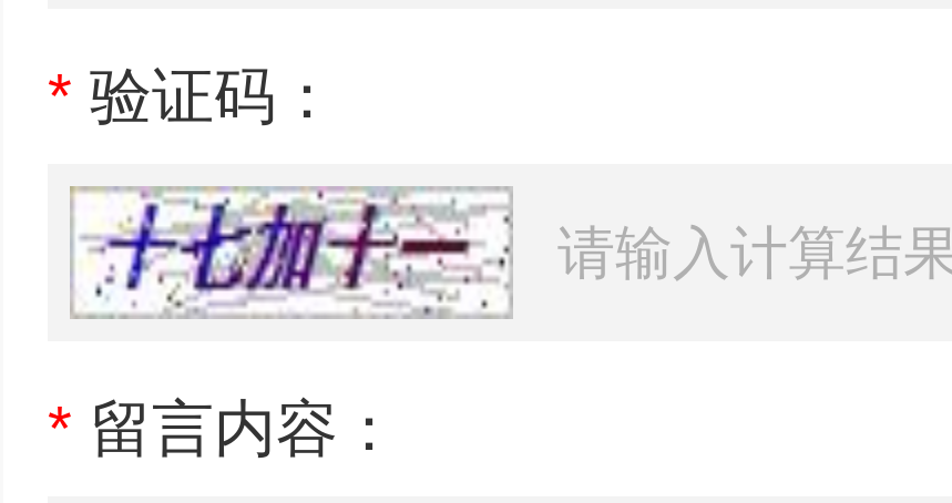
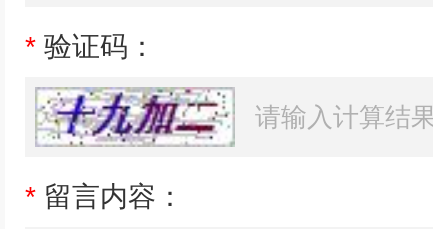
- [image]
+ [image]
